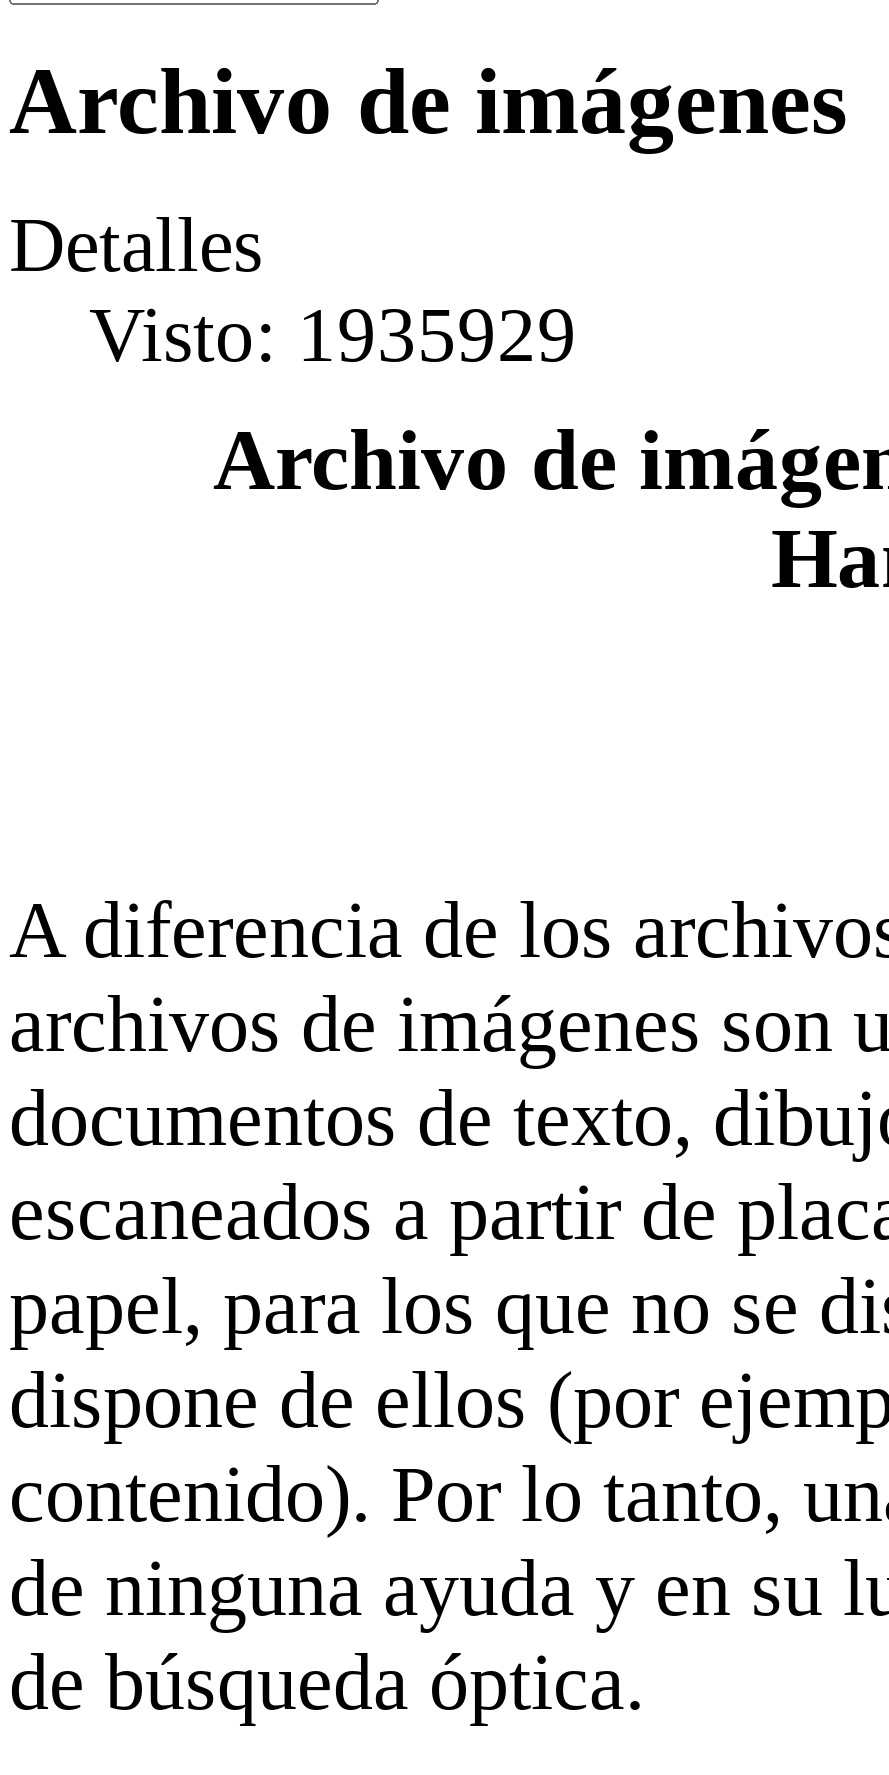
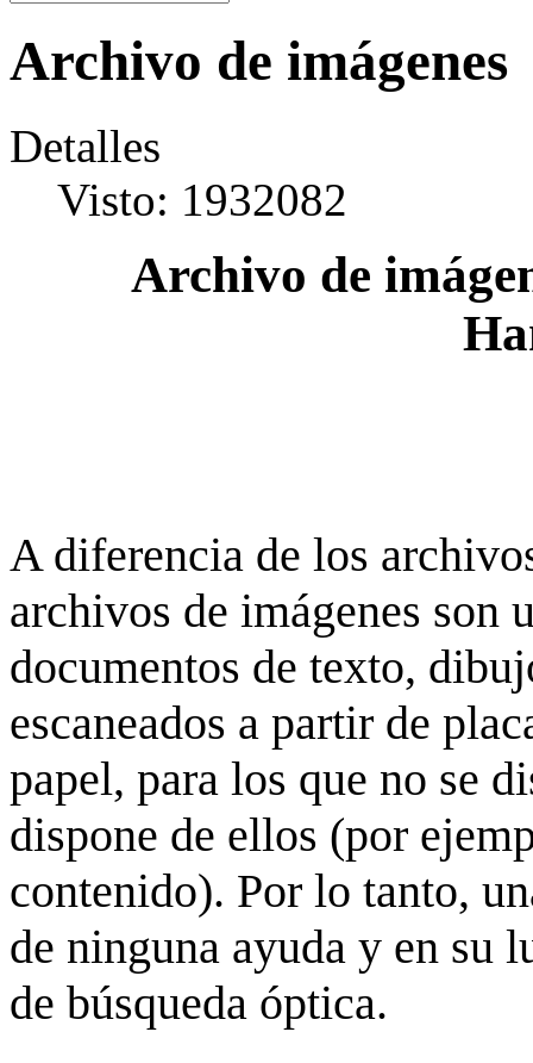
- Visto: 1935929
+ Visto: 1932082
